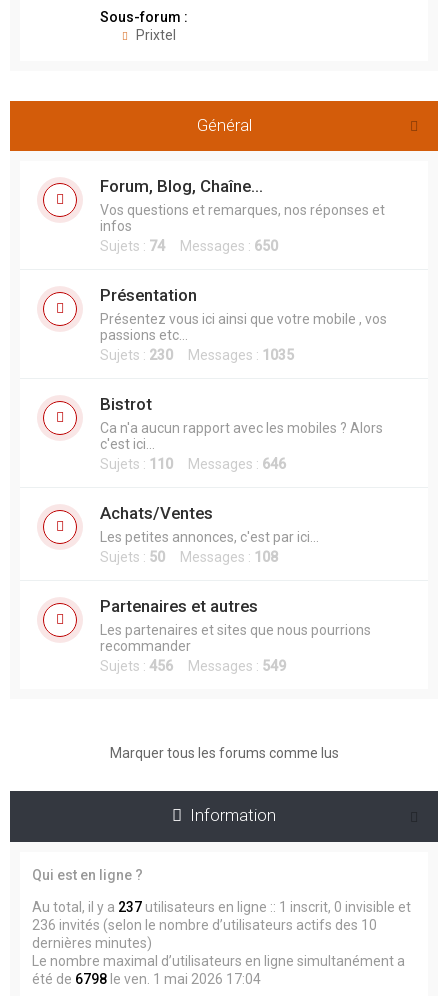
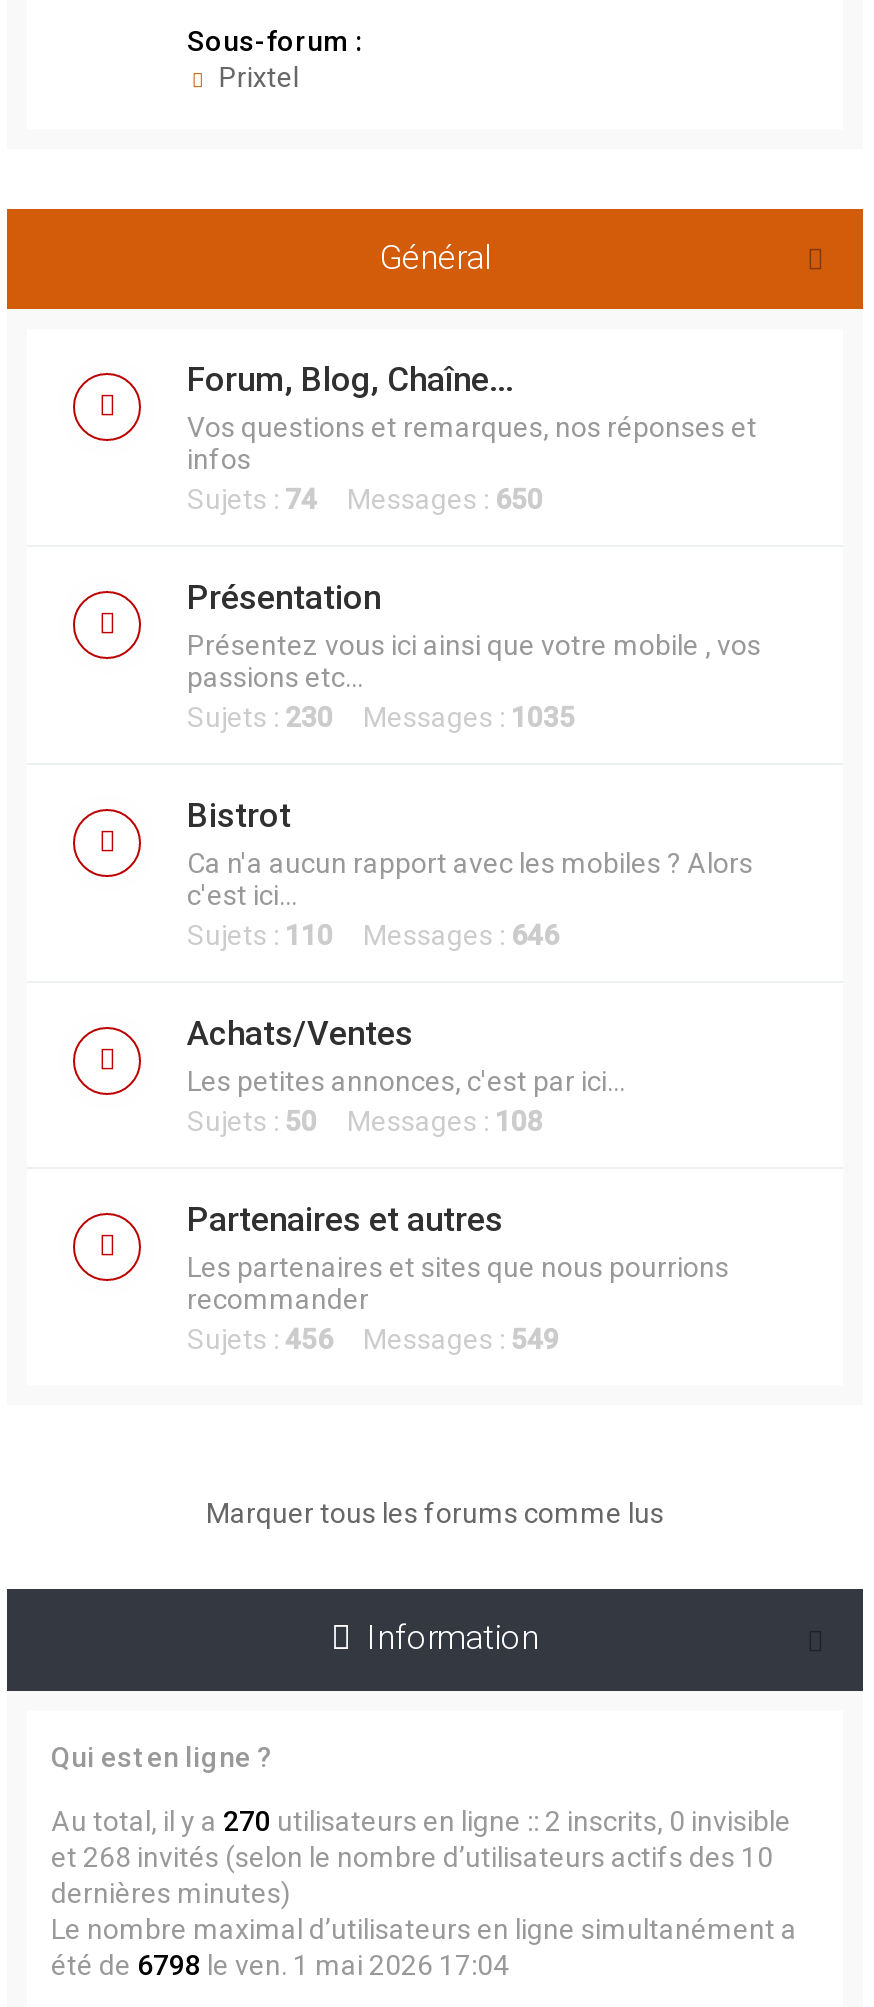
- Au total, il y a 237 utilisateurs en ligne :: 1 inscrit, 0 invisible et
- 236 invités (selon le nombre d’utilisateurs actifs des 10
+ Au total, il y a 270 utilisateurs en ligne :: 2 inscrits, 0 invisible
+ et 268 invités (selon le nombre d’utilisateurs actifs des 10
